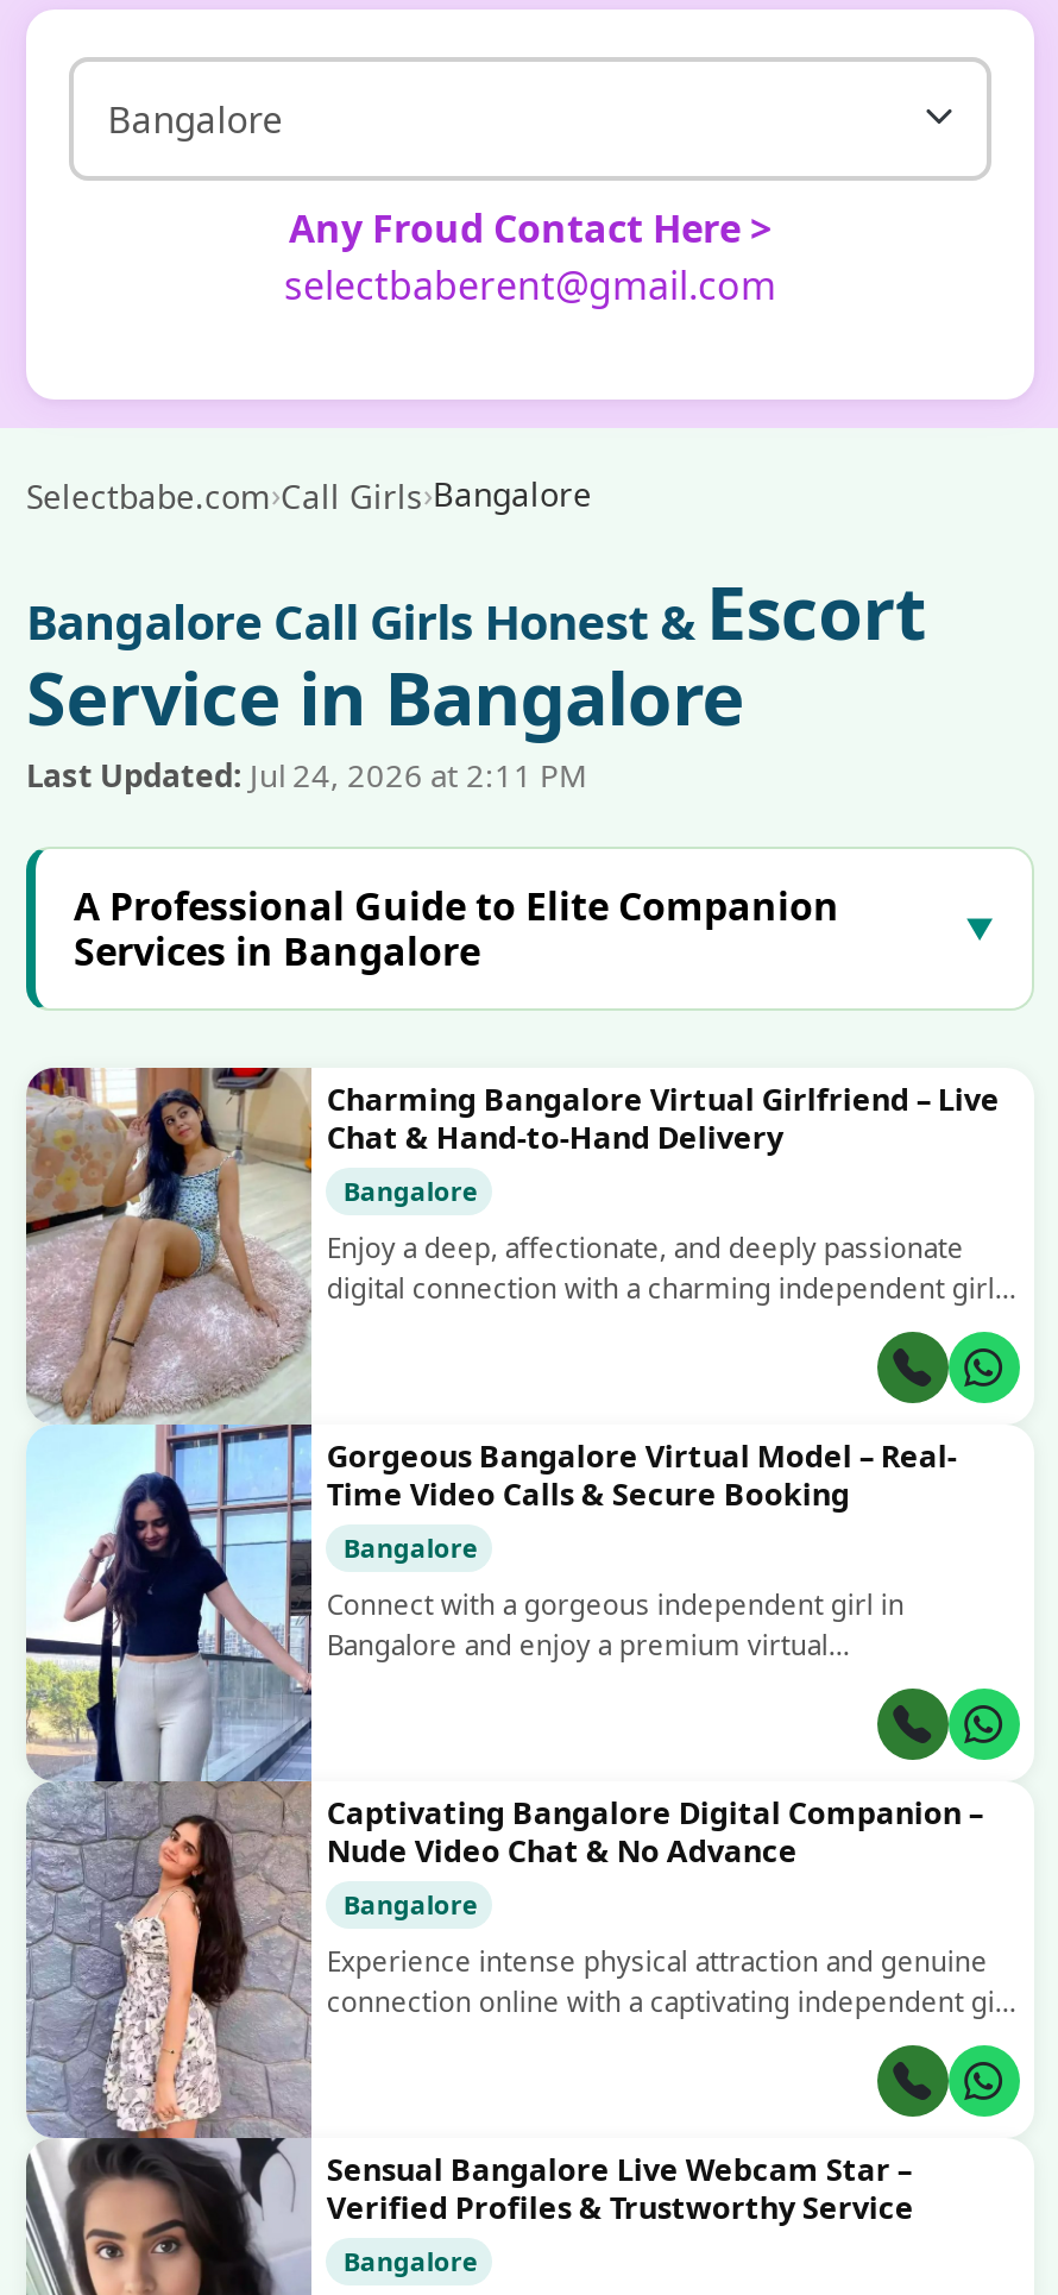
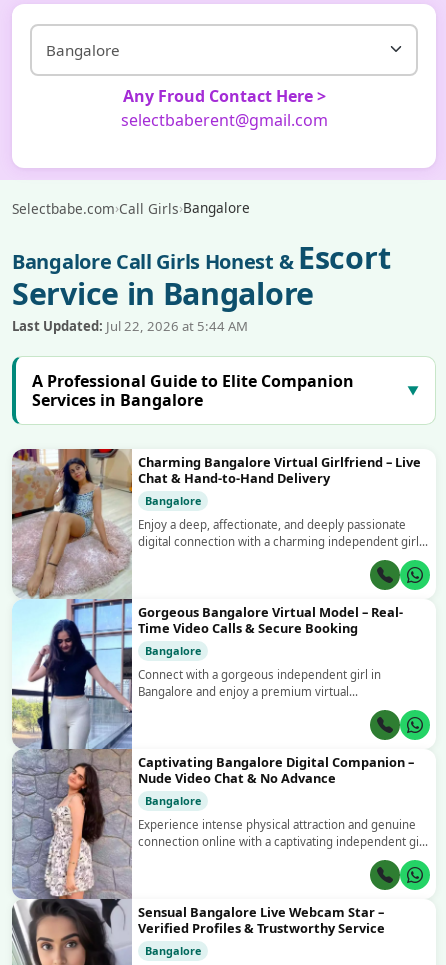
- Last Updated: Jul 24, 2026 at 2:11 PM
+ Last Updated: Jul 22, 2026 at 5:44 AM
